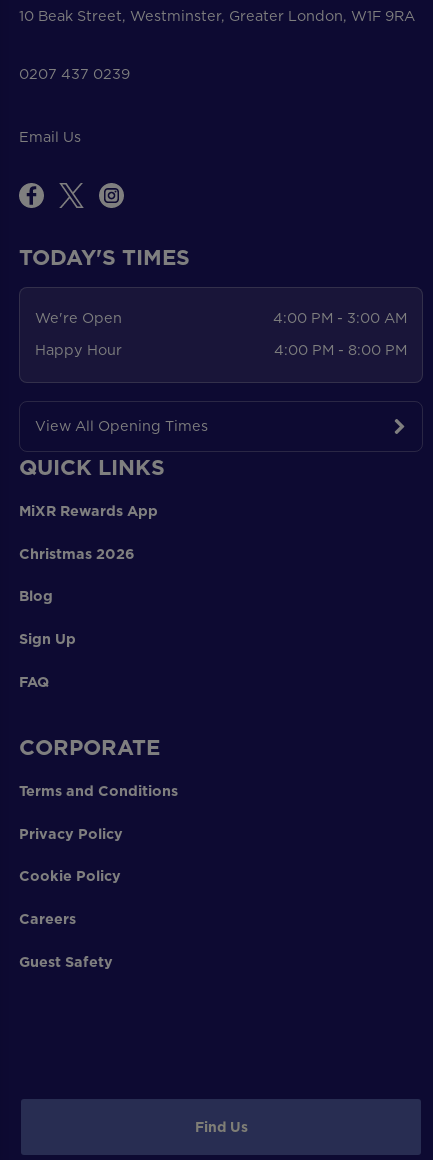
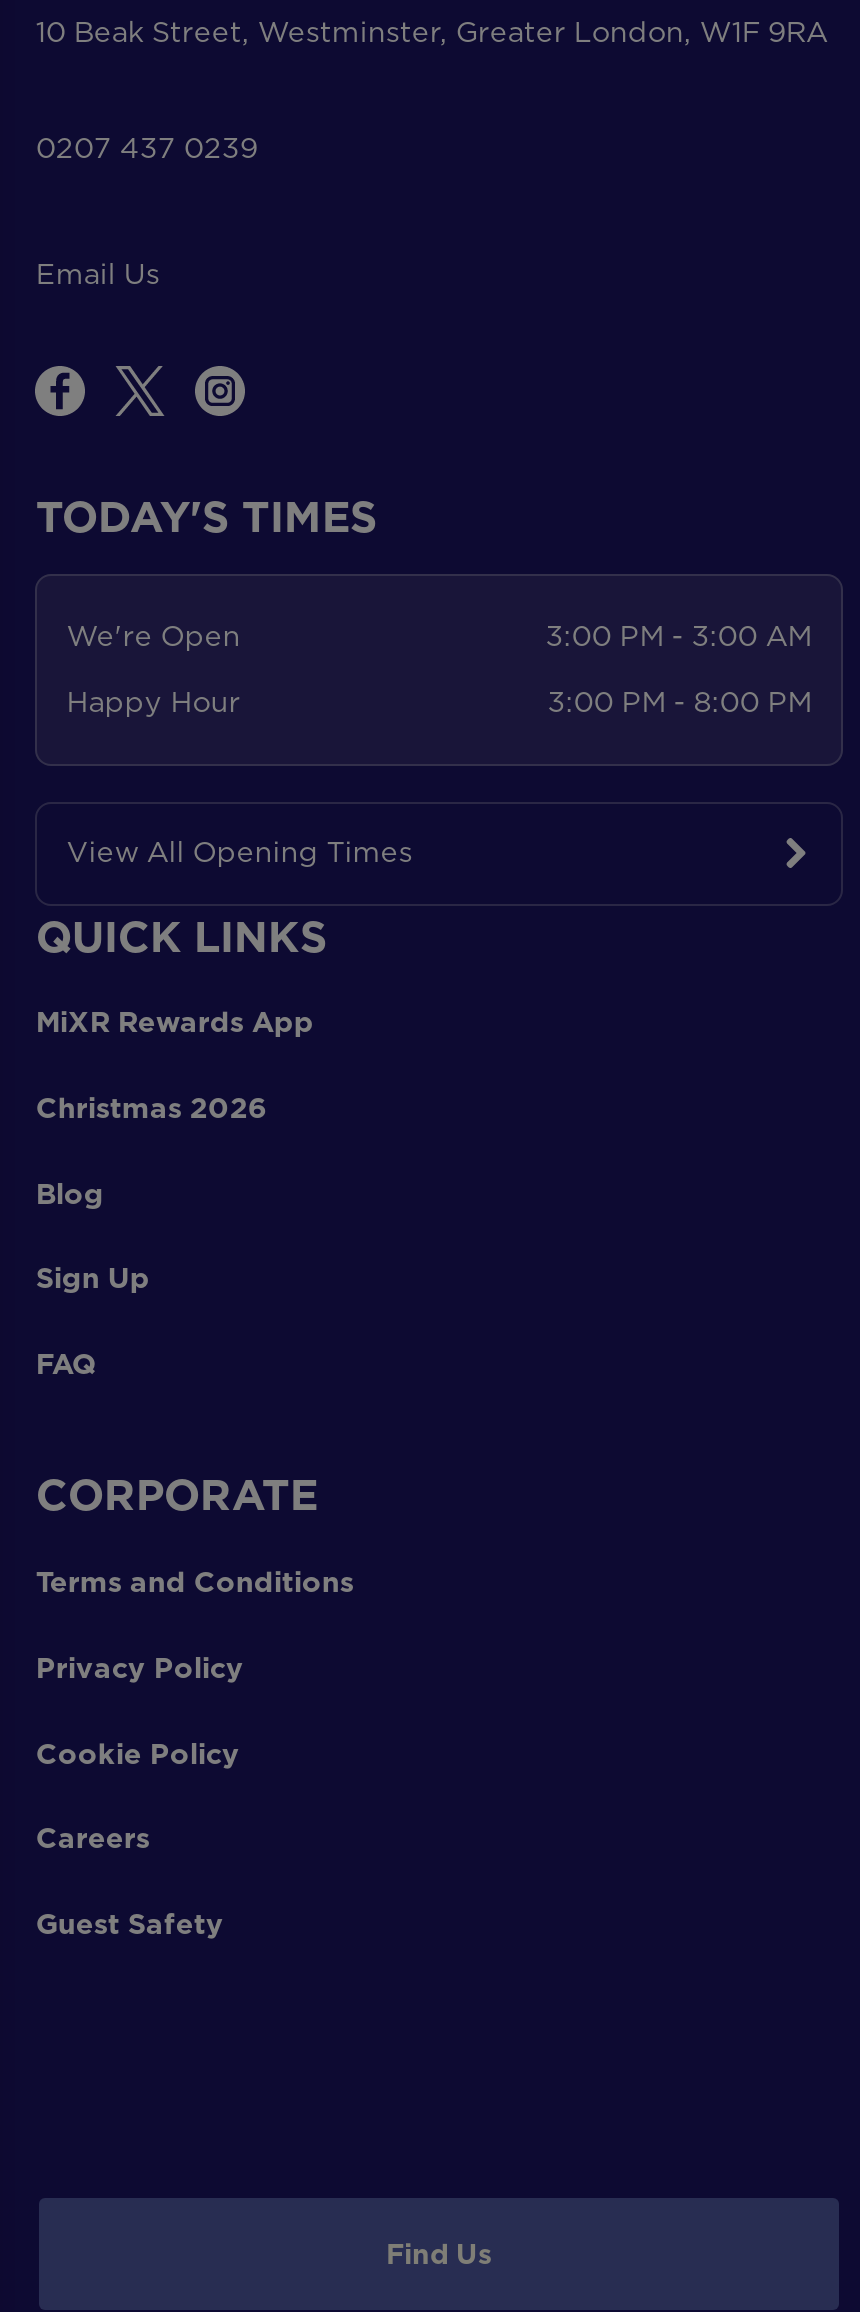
- 4:00 PM - 3:00 AM
+ 3:00 PM - 3:00 AM

- 4:00 PM - 8:00 PM
+ 3:00 PM - 8:00 PM
